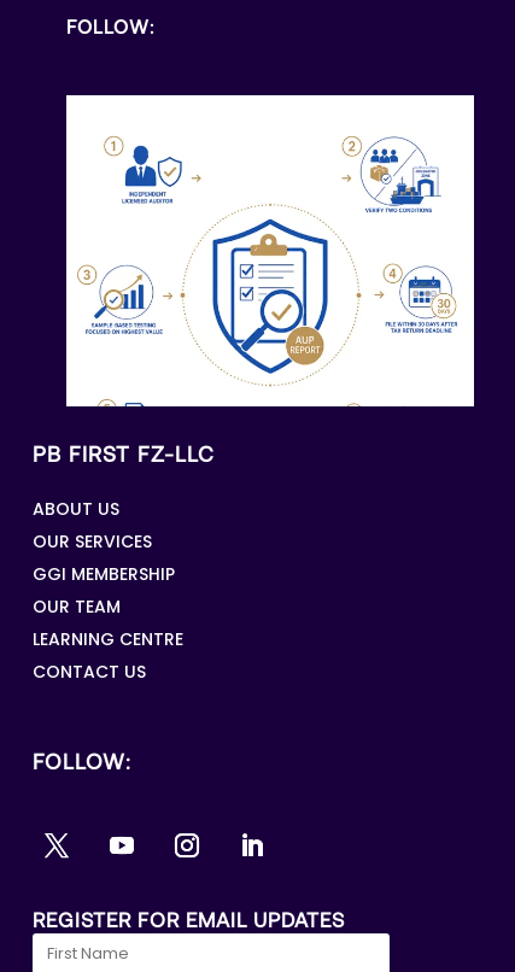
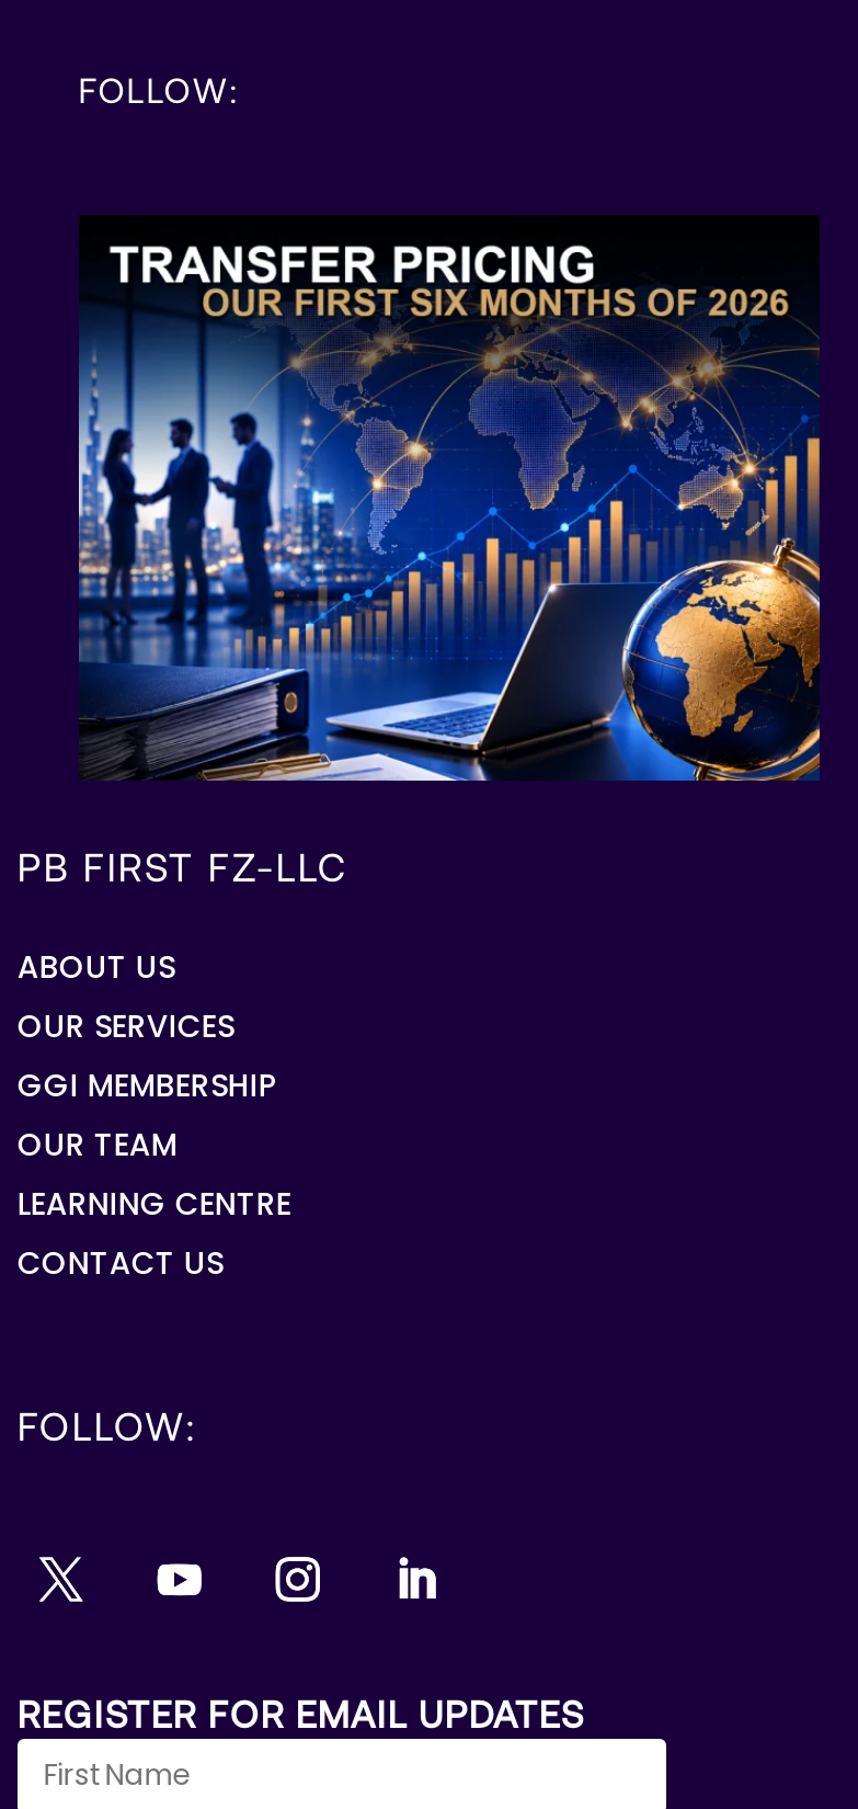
- [image]
+ [image]
